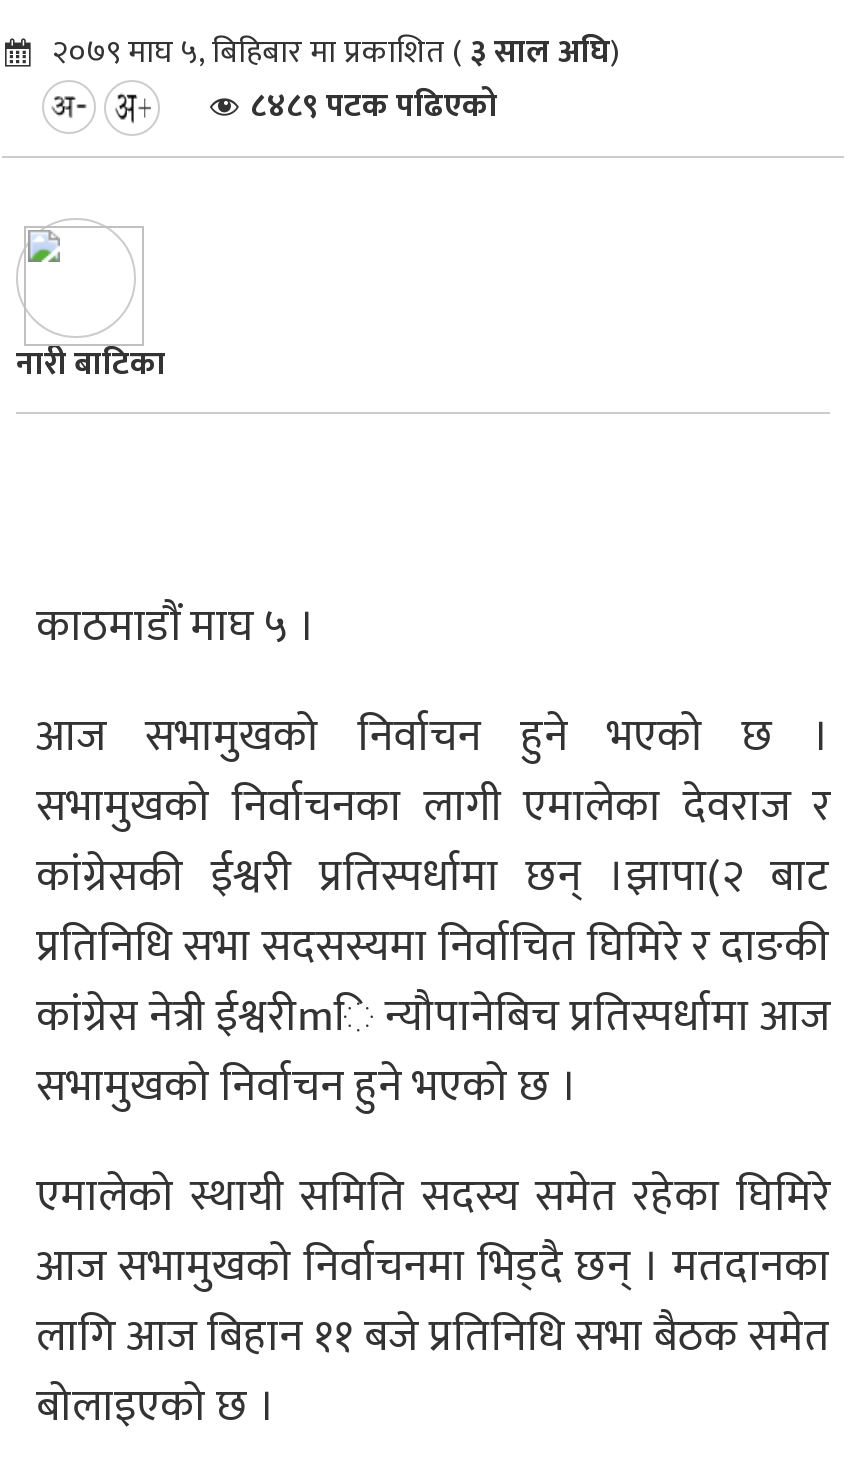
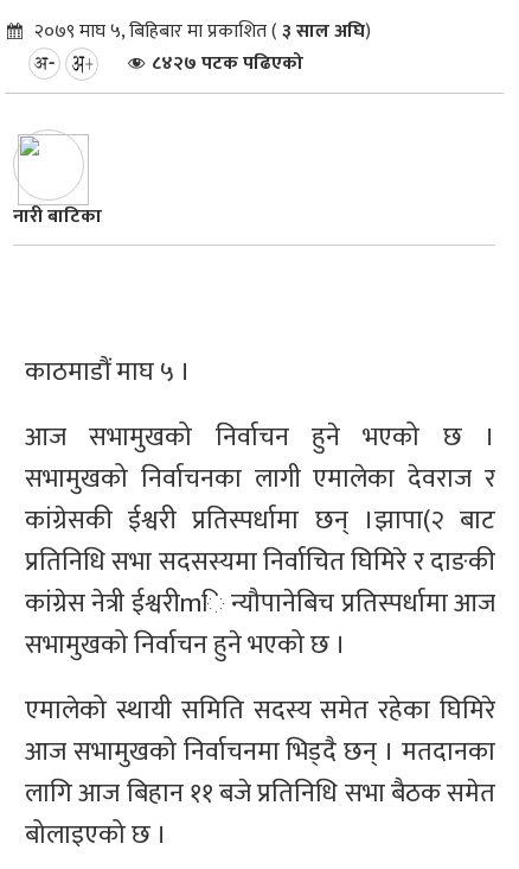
- ८४८९ पटक पढिएको
+ ८४२७ पटक पढिएको
